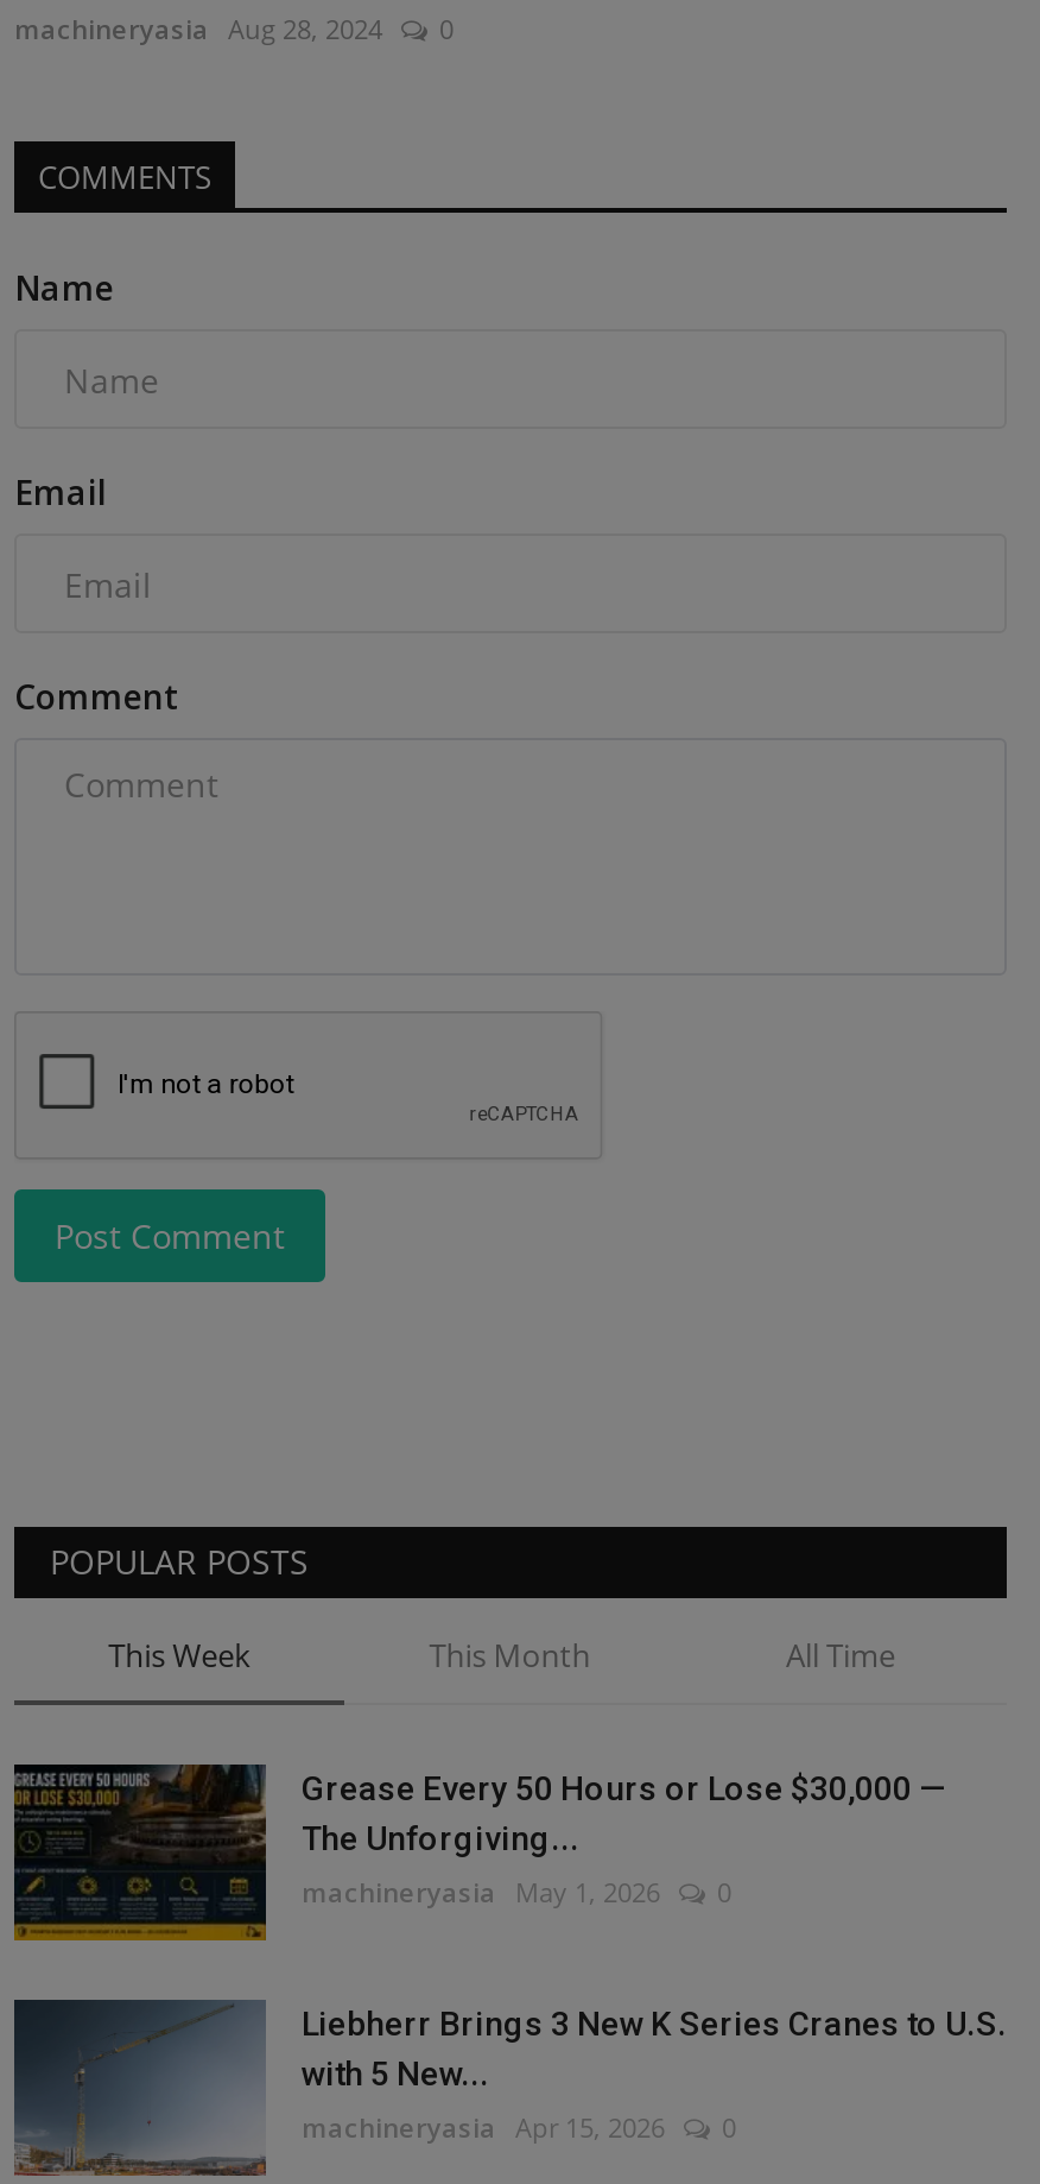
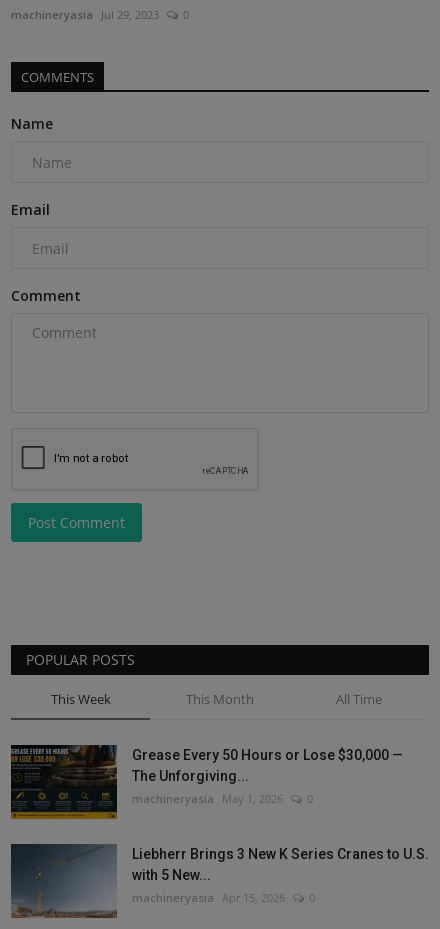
- machineryasia Aug 28, 2024
+ machineryasia Jul 29, 2023
